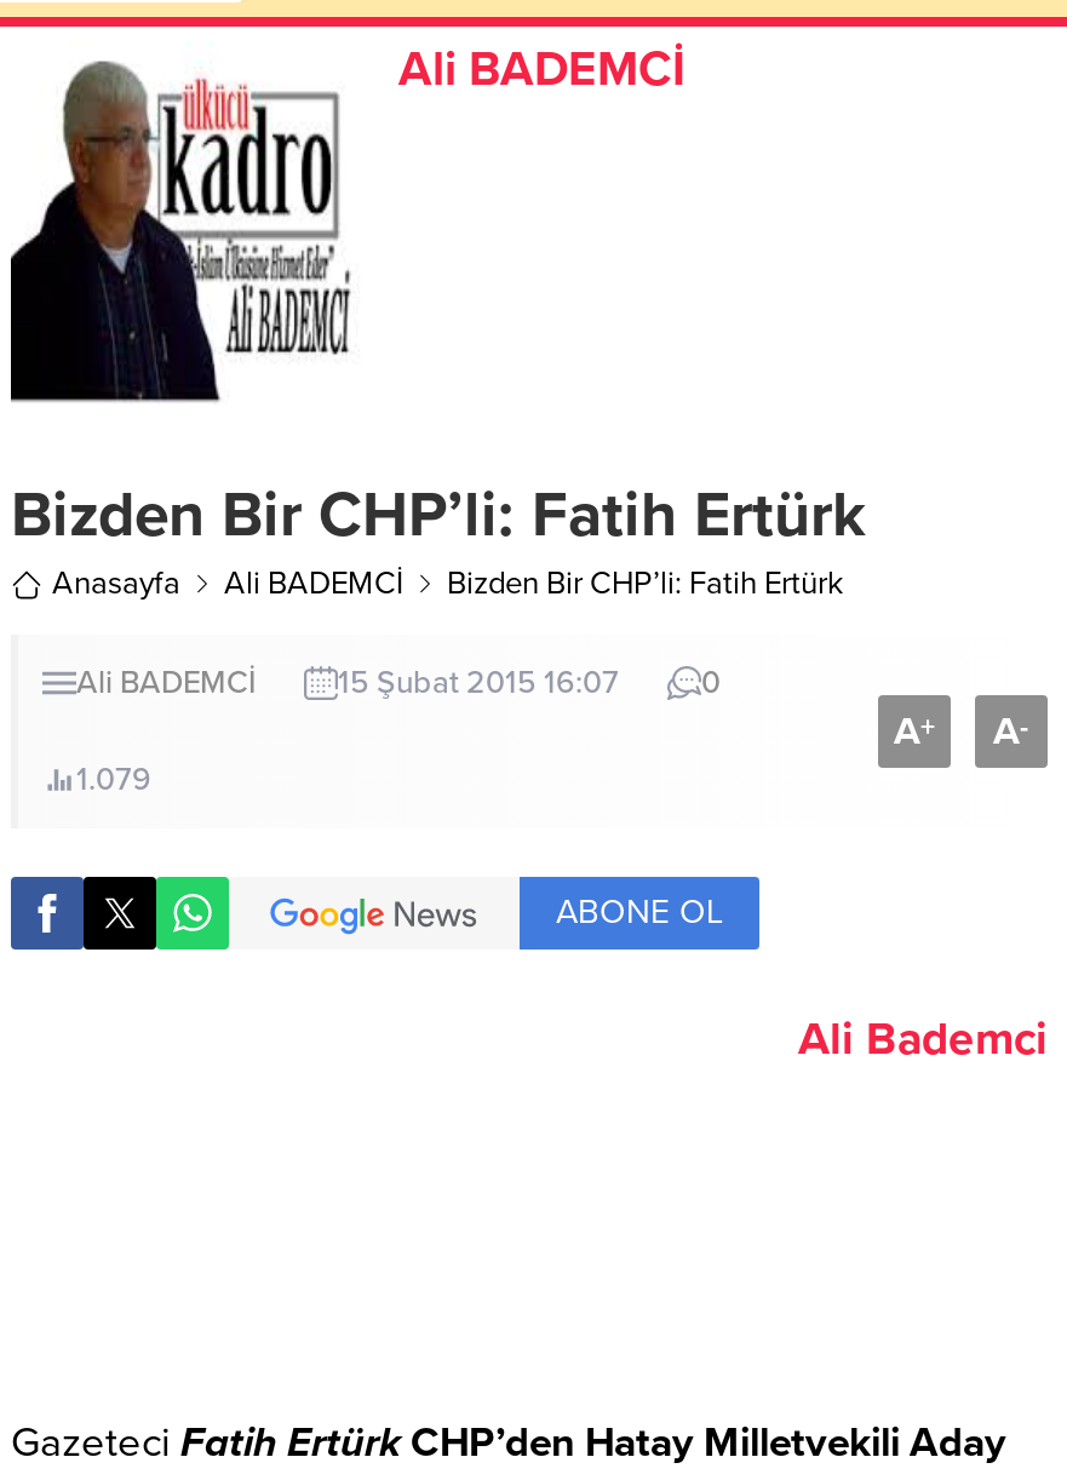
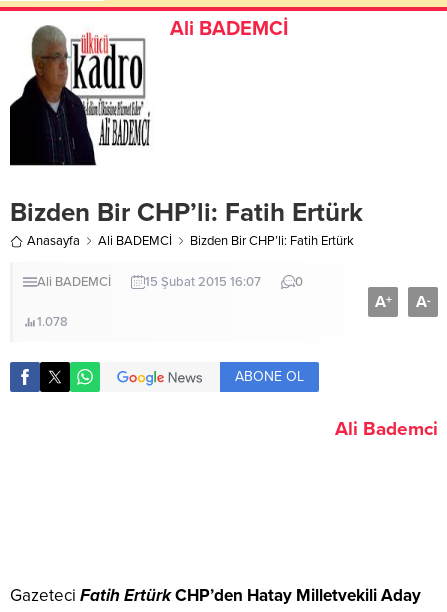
- 1.079
+ 1.078
